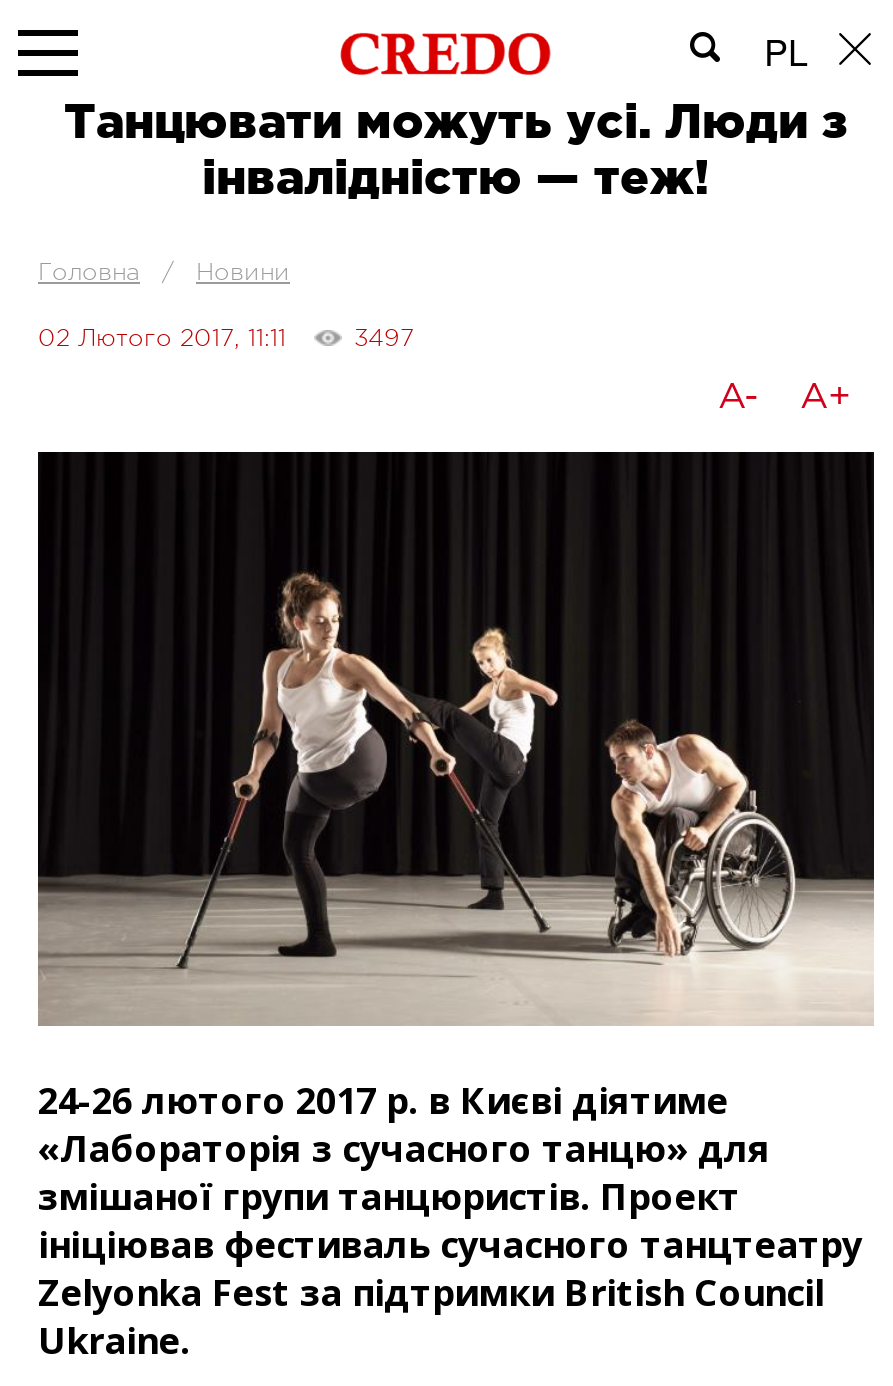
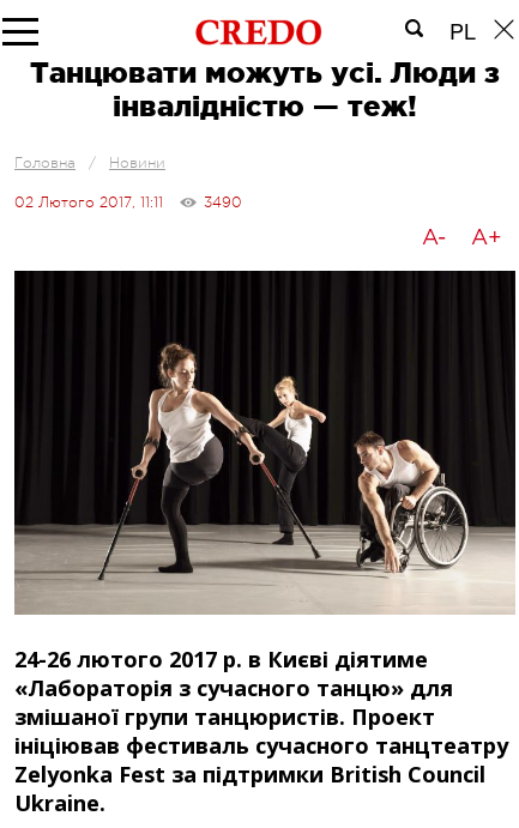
- 3497
+ 3490
